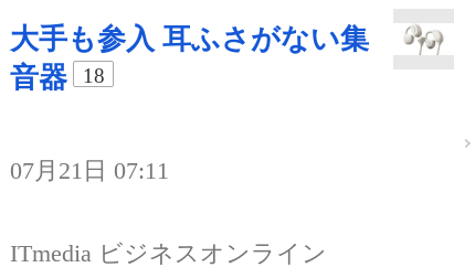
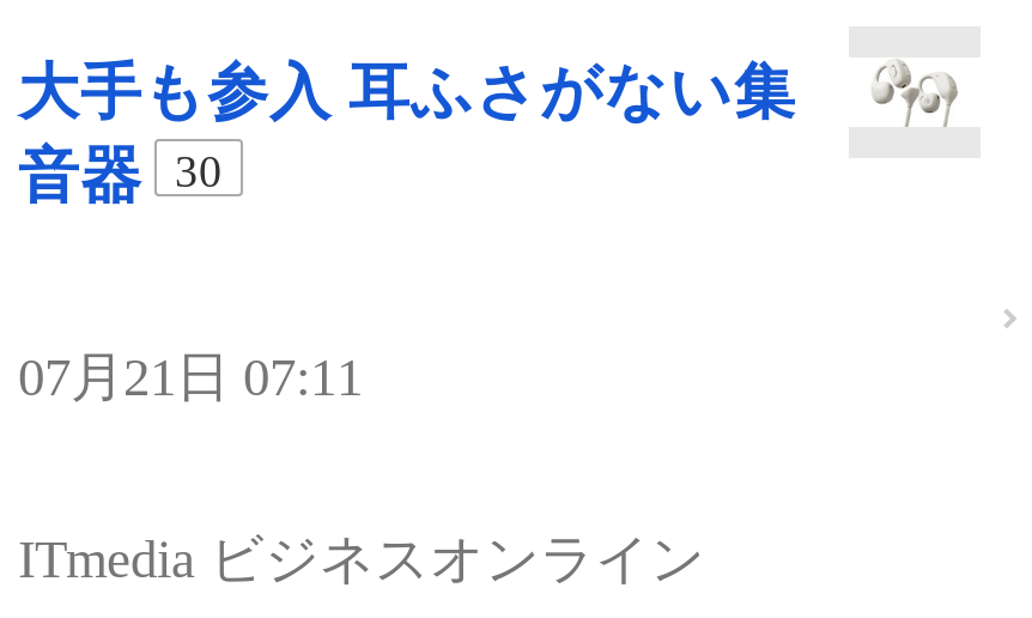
- 音器 18
+ 音器 30
